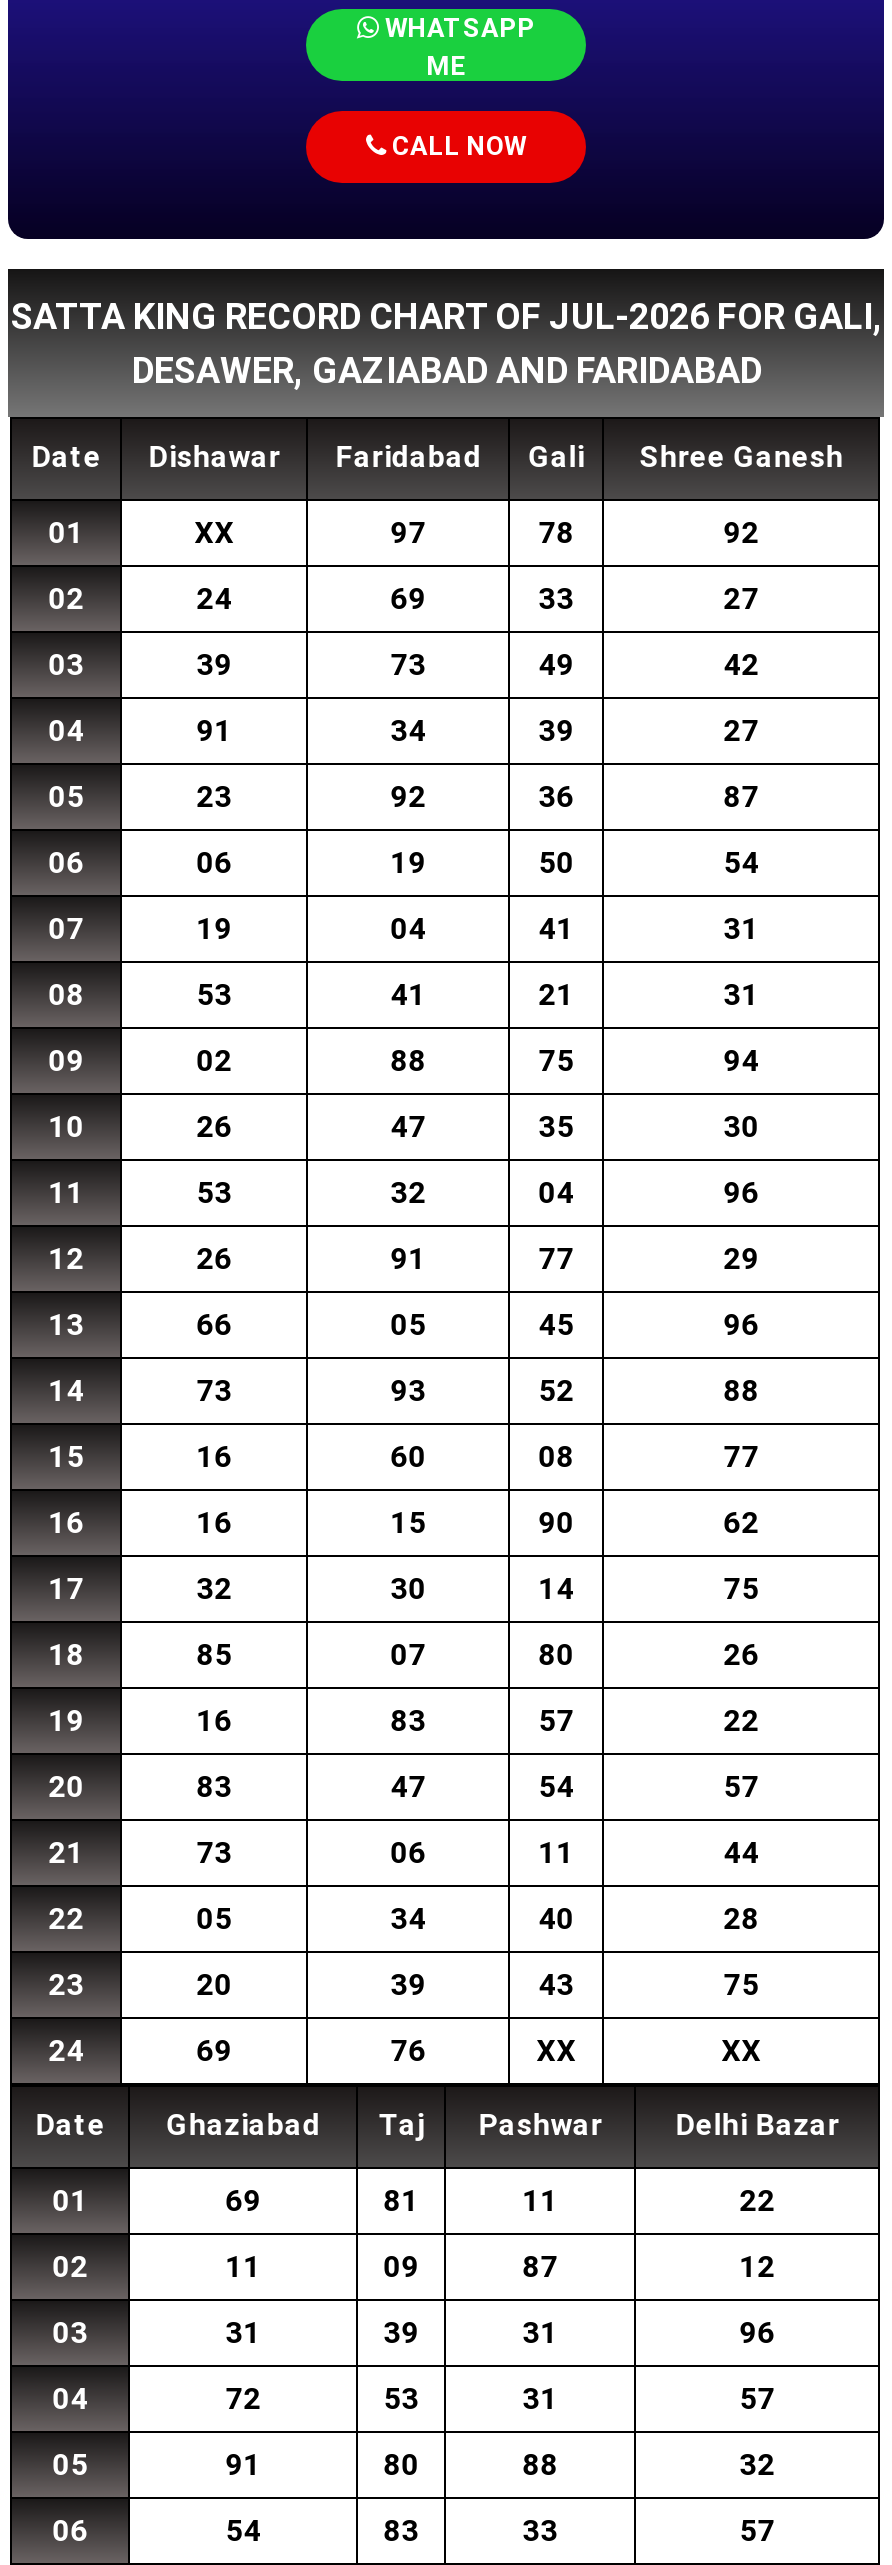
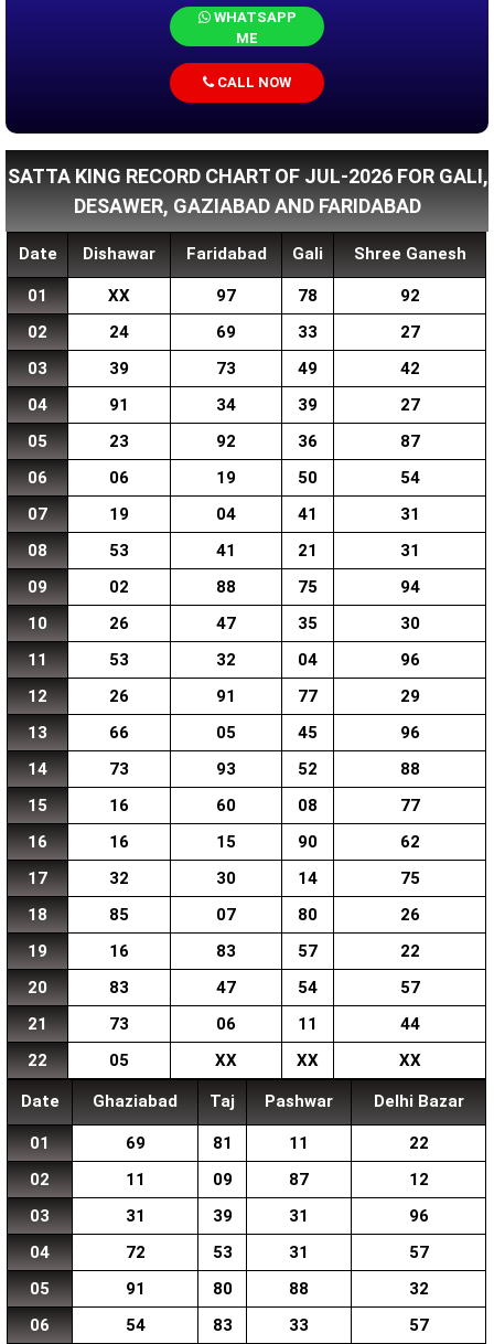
- 34
- 40
- 28
- 23
- 20
- 39
- 43
- 75
- 24
- 69
- 76
+ XX
